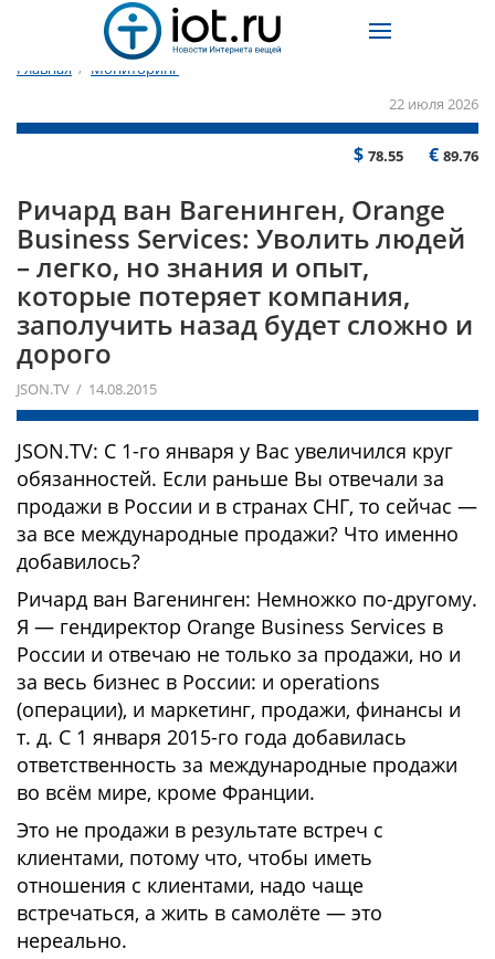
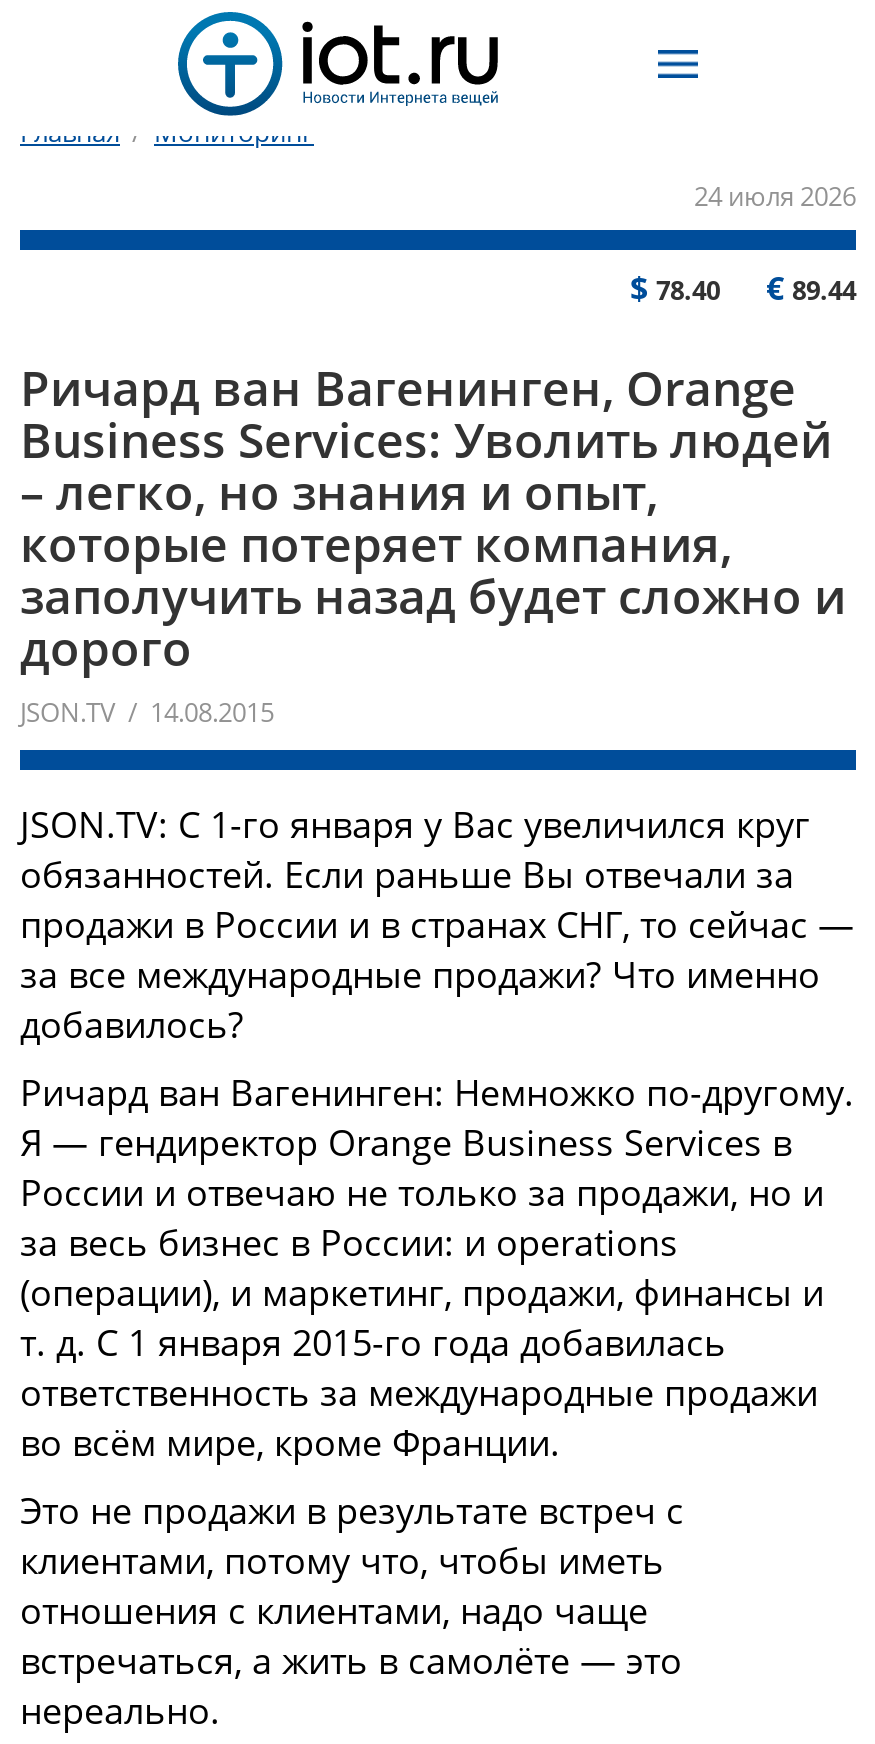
- 22 июля 2026
+ 24 июля 2026

- $78.55
+ $78.40

- €89.76
+ €89.44
